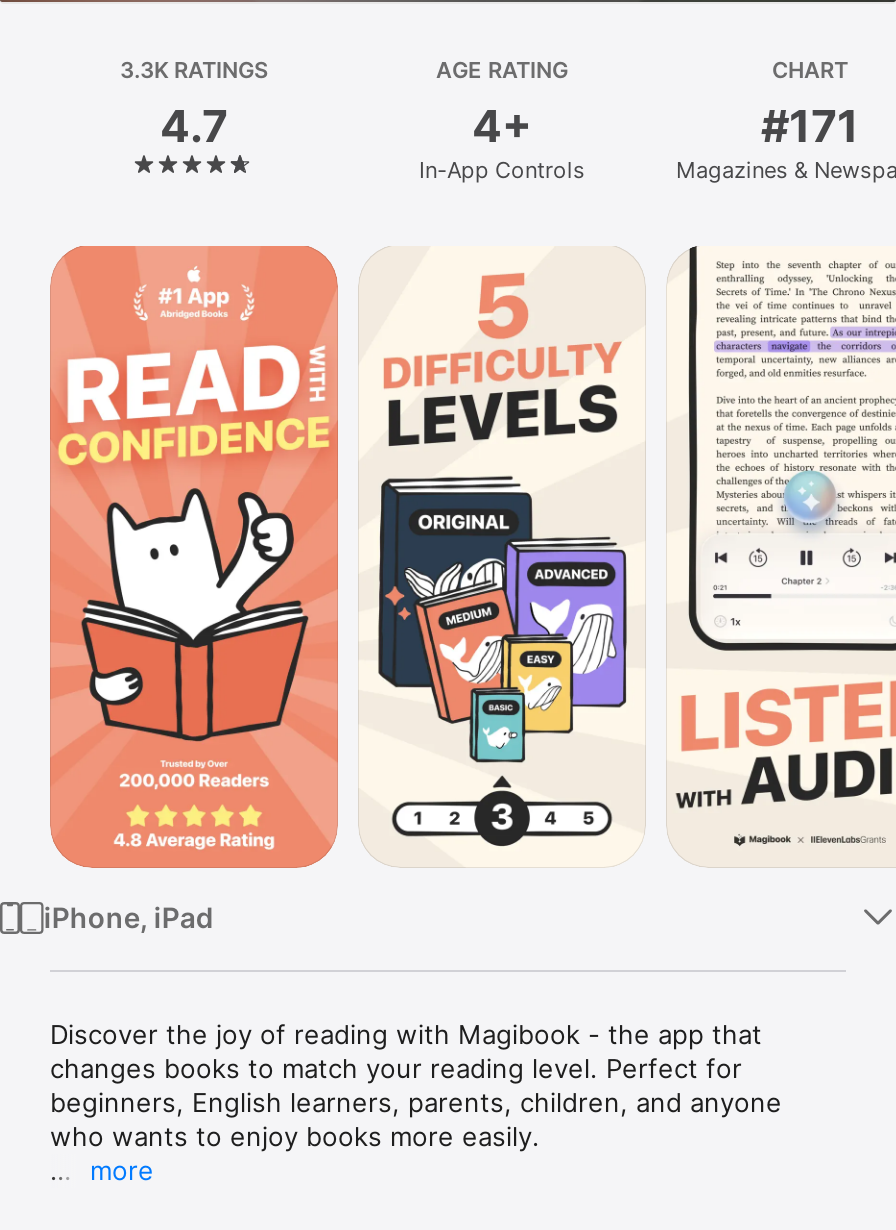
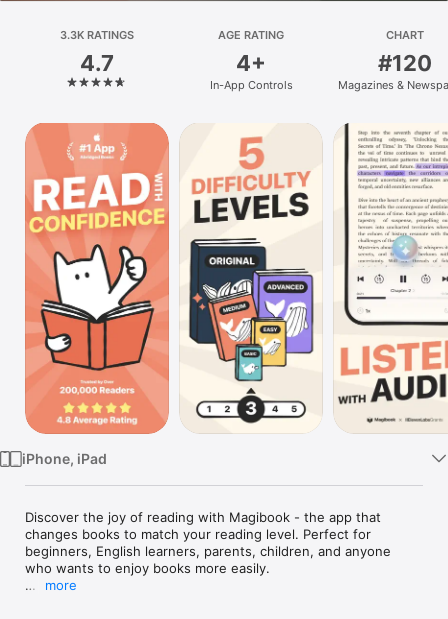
- #171
+ #120
